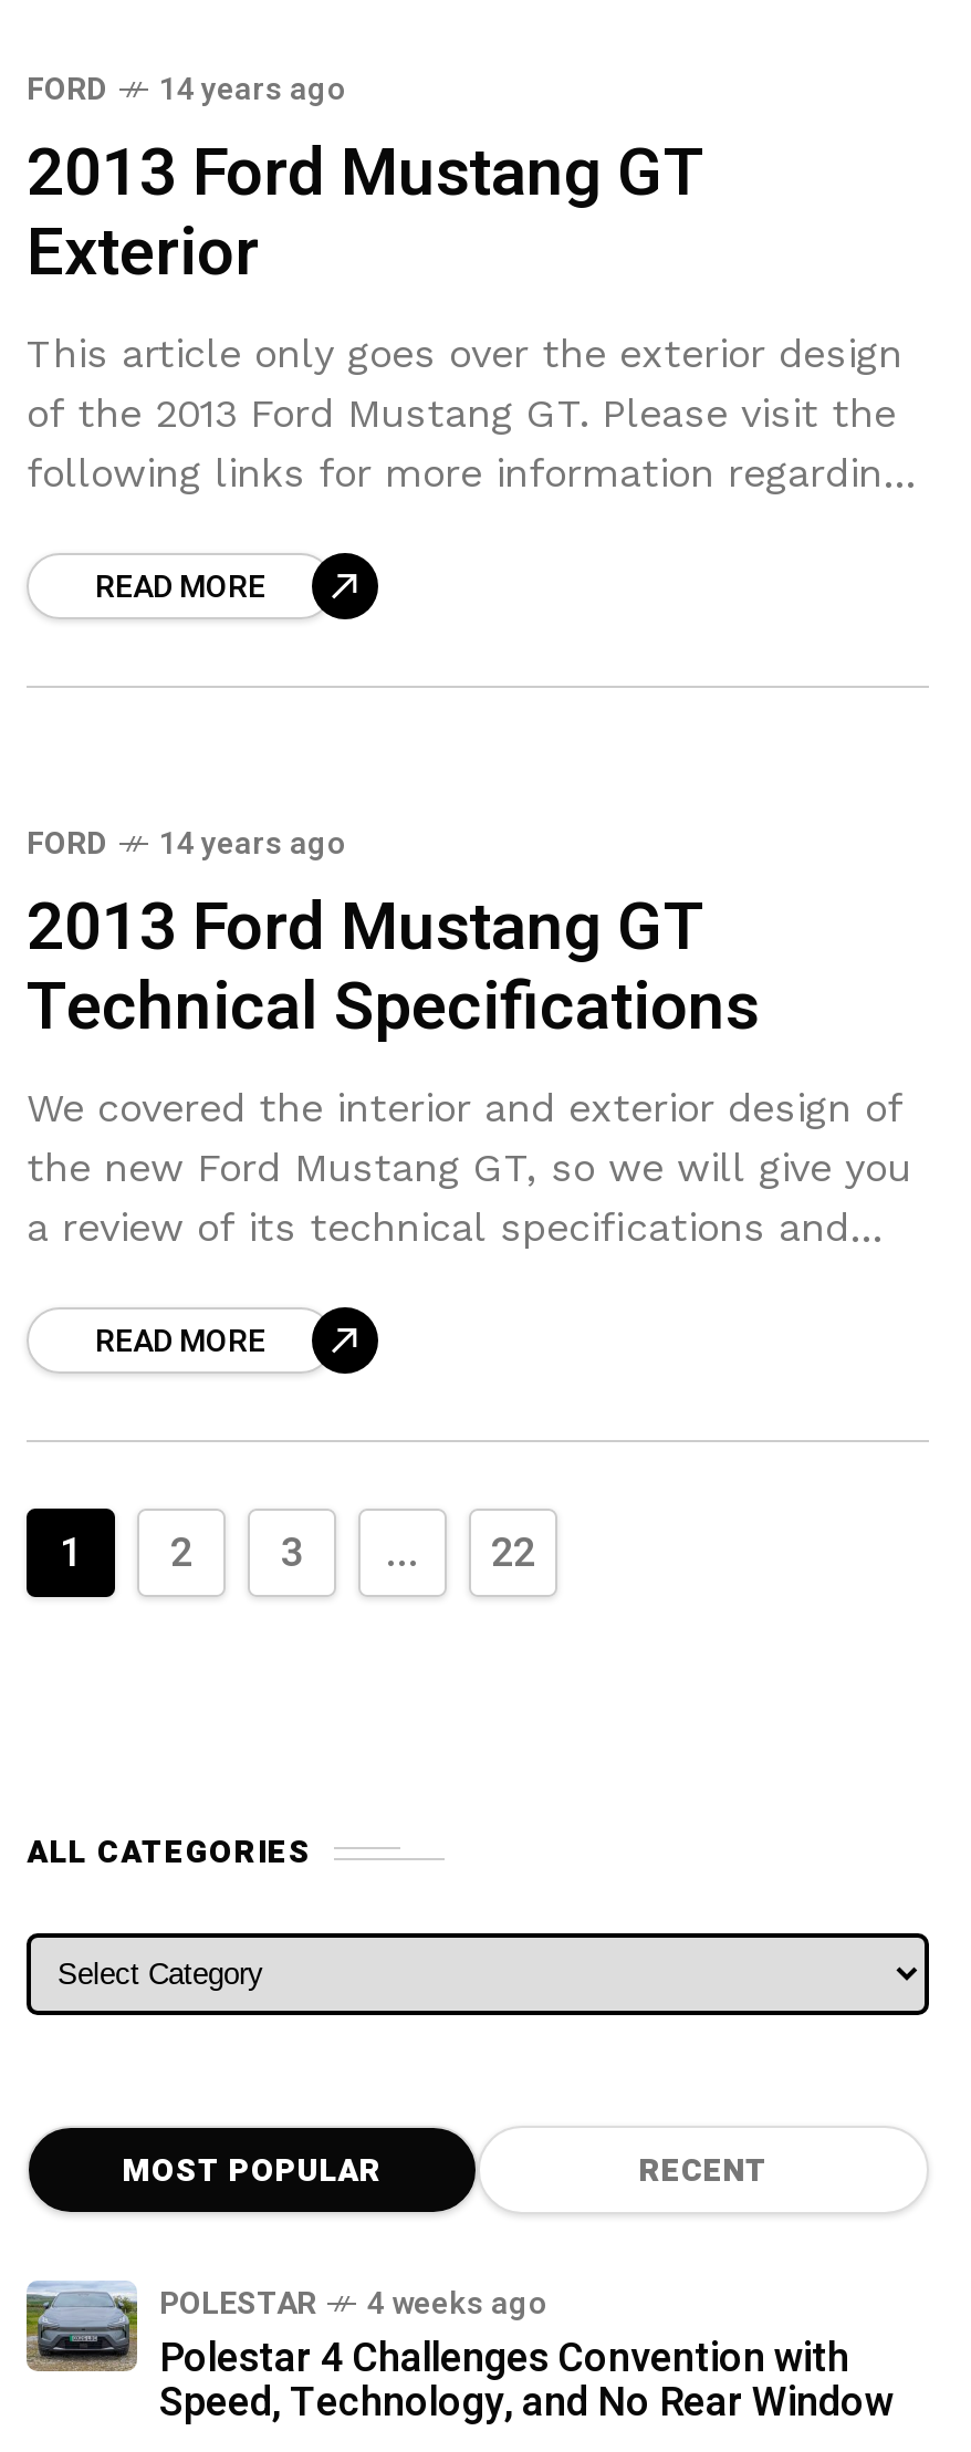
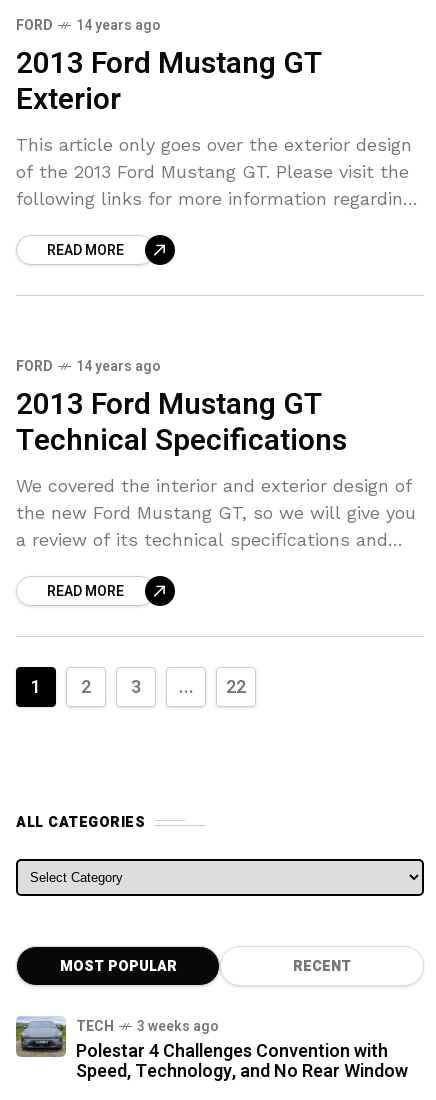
- POLESTAR
- 4 weeks ago
+ TECH
+ 3 weeks ago
